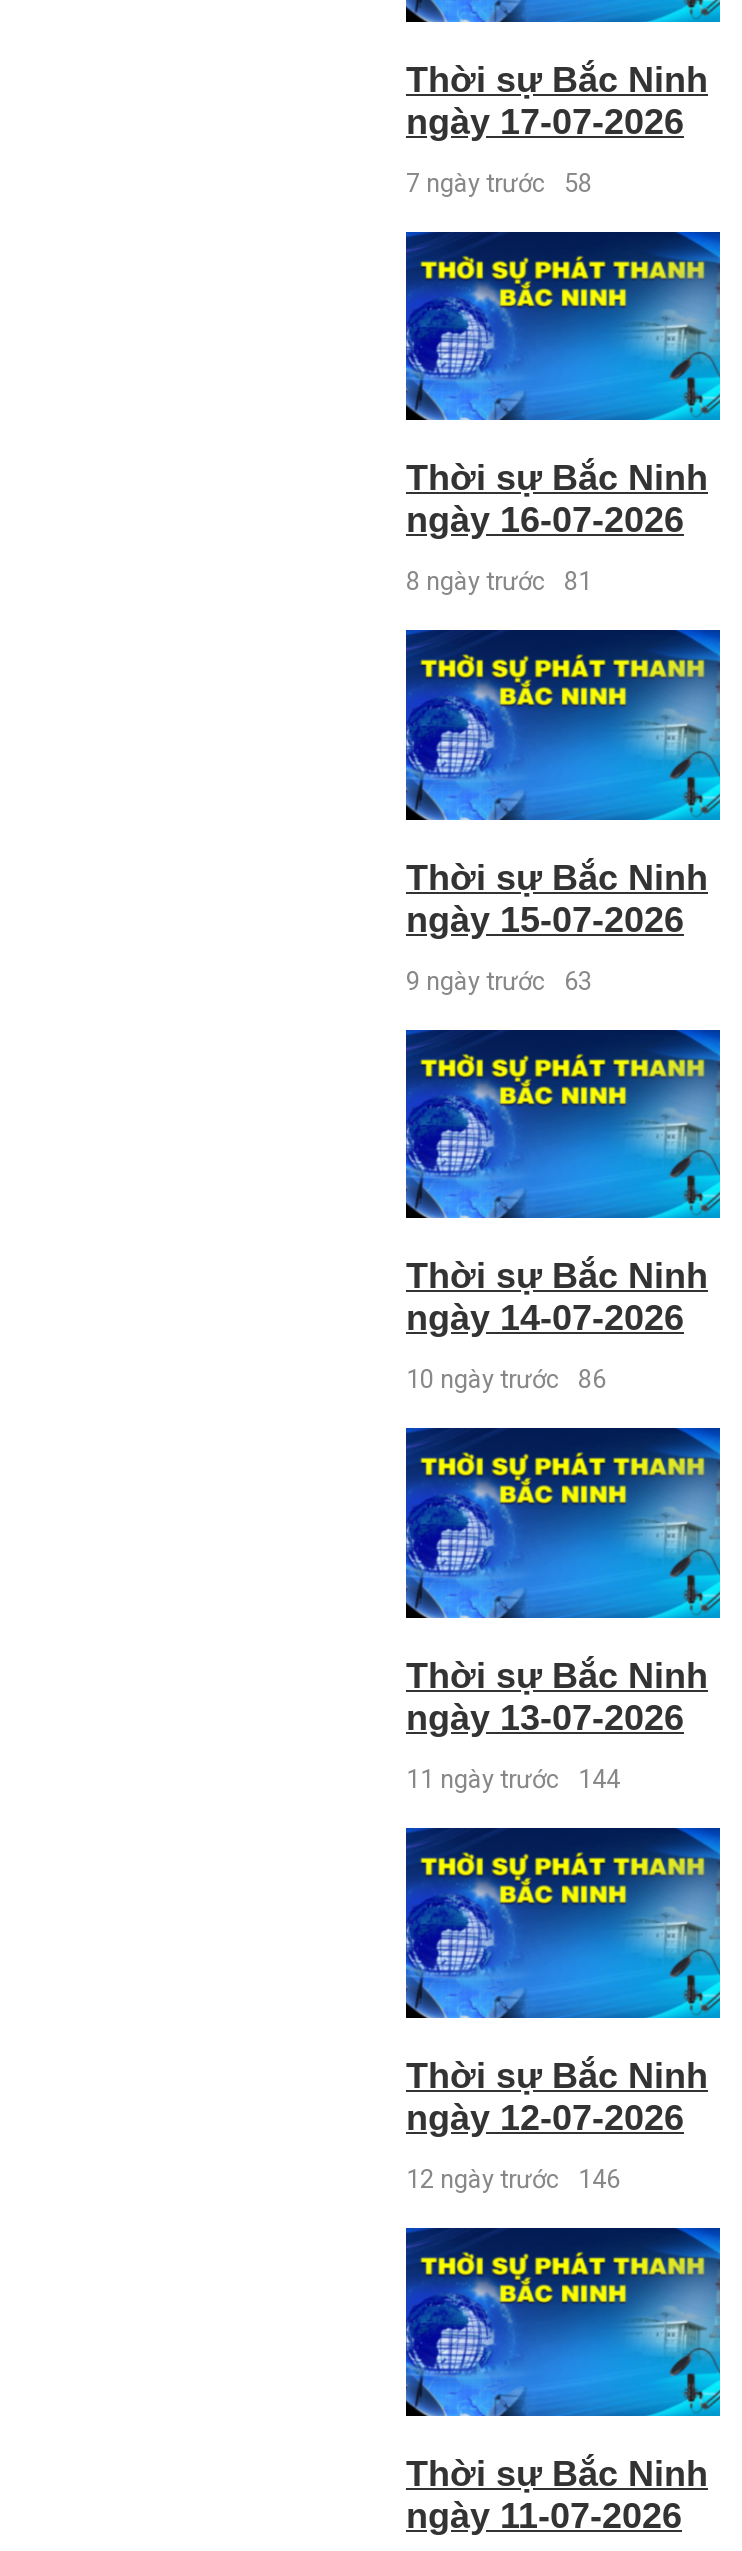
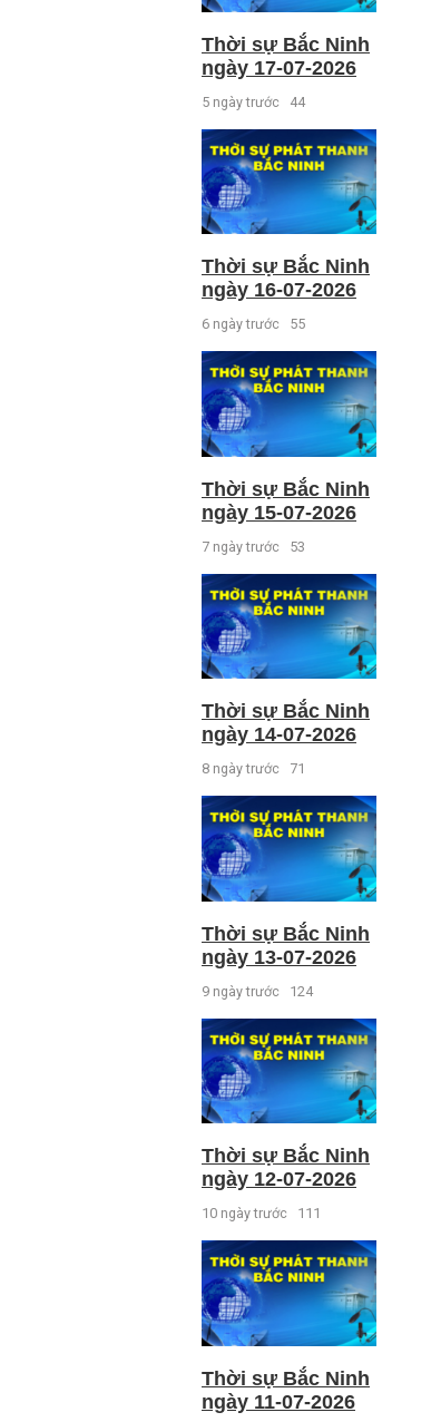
- 7 ngày trước 58
+ 5 ngày trước 44

- 8 ngày trước 81
+ 6 ngày trước 55

- 9 ngày trước 63
+ 7 ngày trước 53

- 10 ngày trước 86
+ 8 ngày trước 71

- 11 ngày trước 144
+ 9 ngày trước 124

- 12 ngày trước 146
+ 10 ngày trước 111
